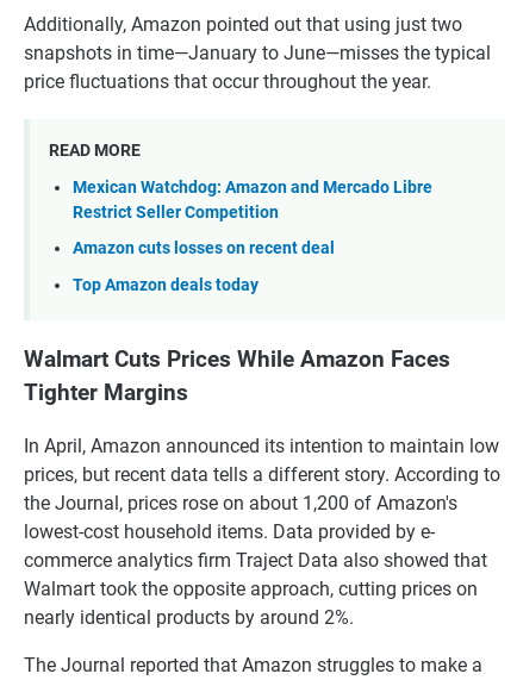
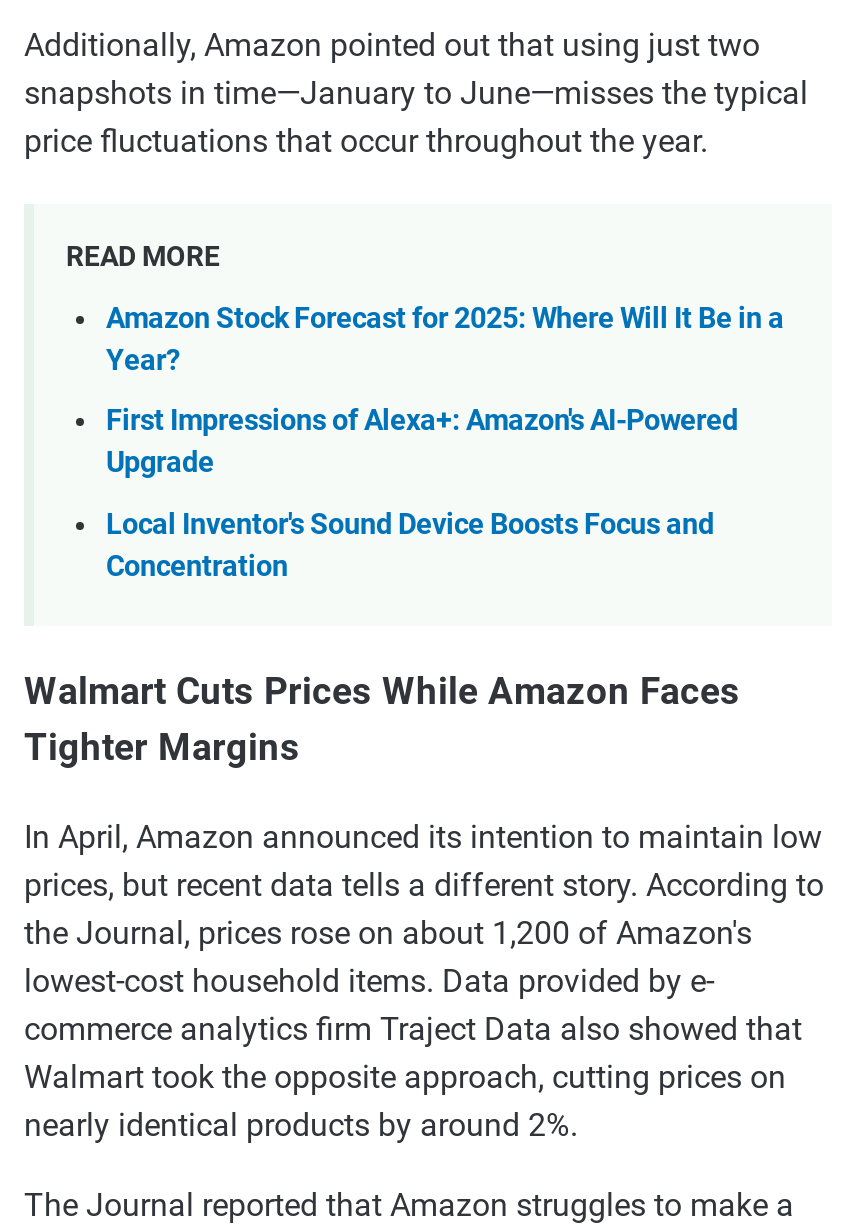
- Mexican Watchdog: Amazon and Mercado Libre
- Restrict Seller Competition
+ Amazon Stock Forecast for 2025: Where Will It Be in a
+ Year?

- Amazon cuts losses on recent deal
+ First Impressions of Alexa+: Amazon's AI-Powered
+ Upgrade

- Top Amazon deals today
+ Local Inventor's Sound Device Boosts Focus and
+ Concentration
